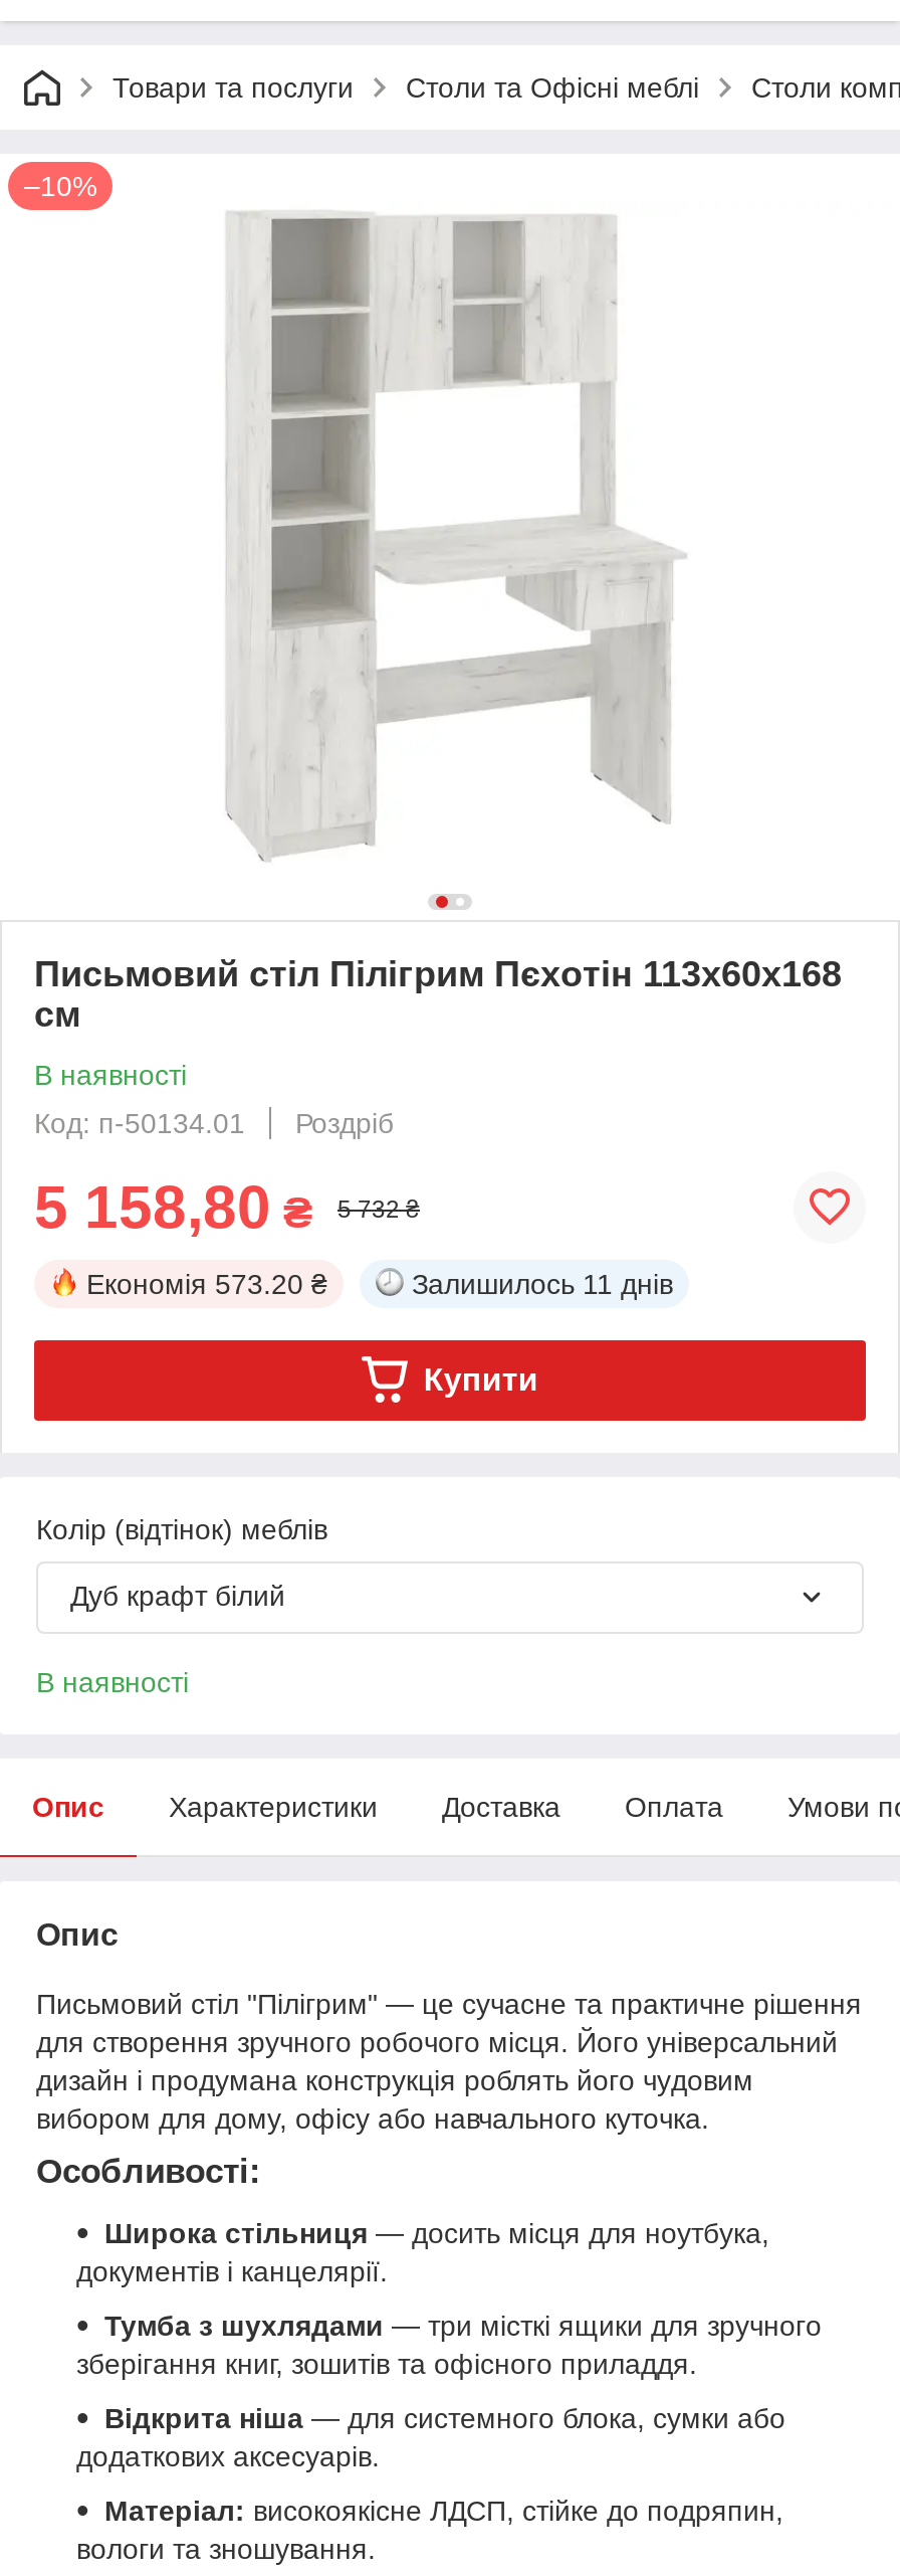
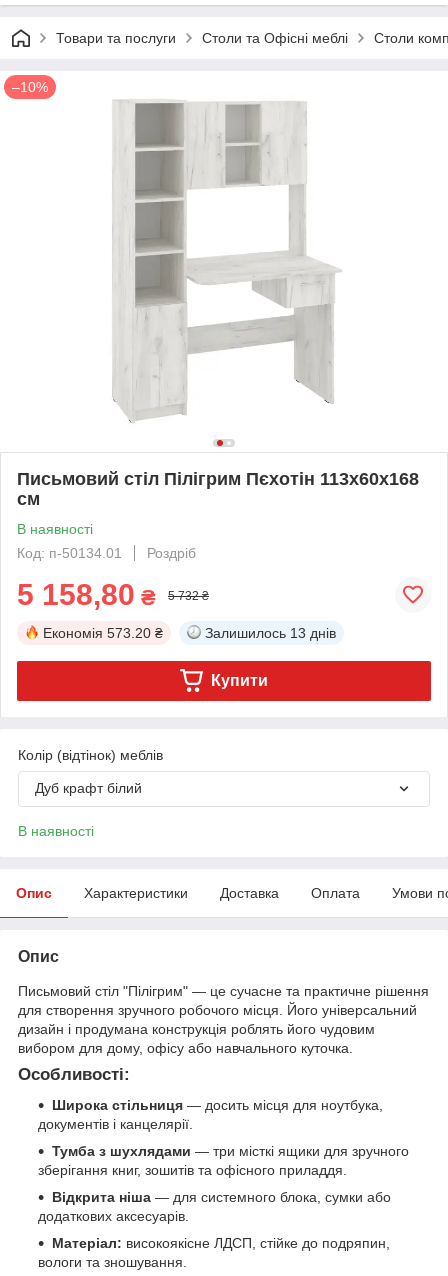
- Залишилось 11 днів
+ Залишилось 13 днів
